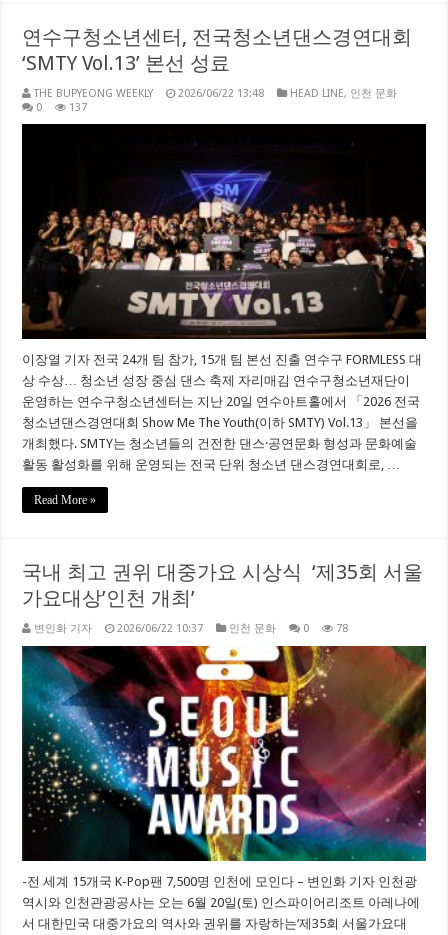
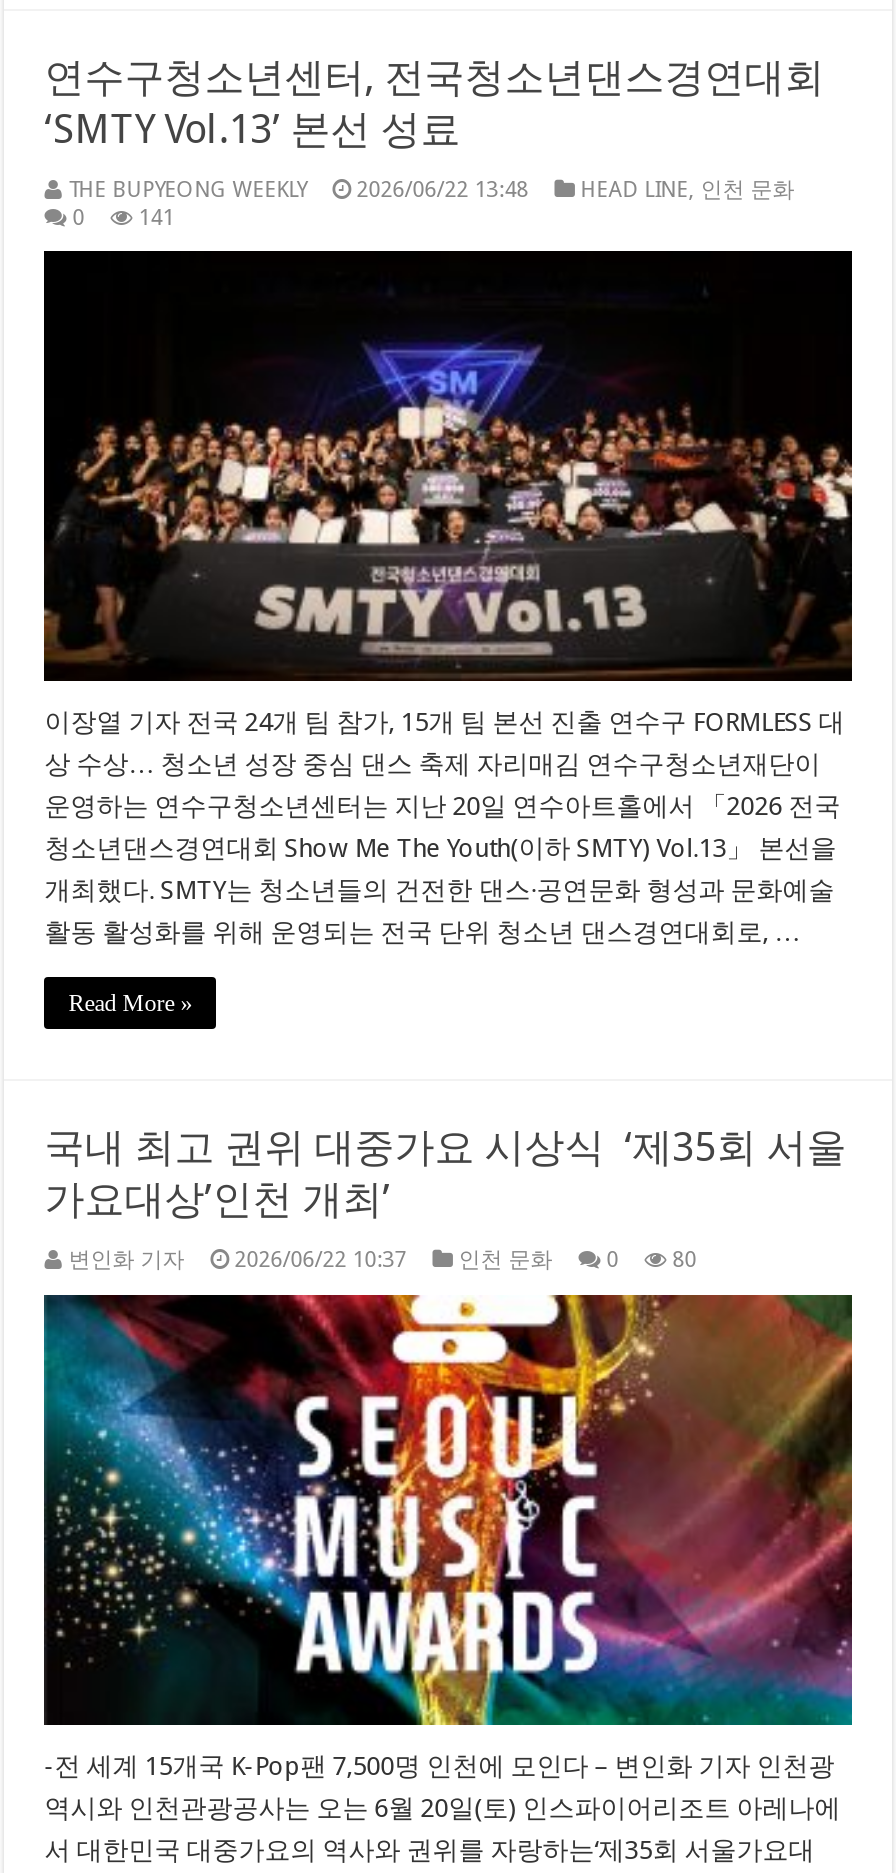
- 137
+ 141

- 78
+ 80
